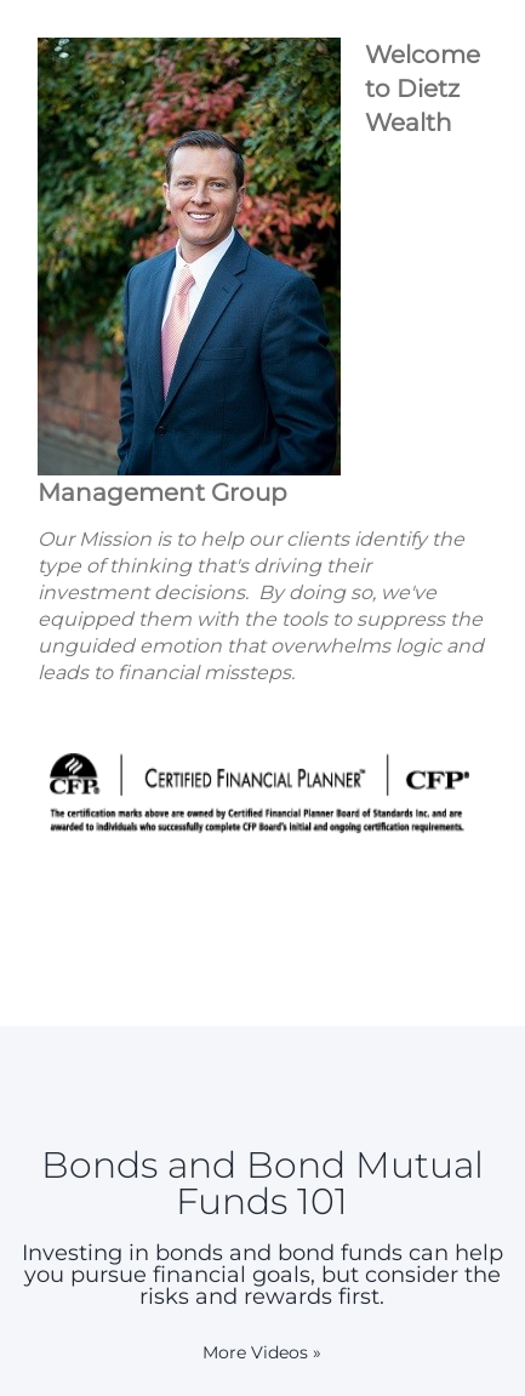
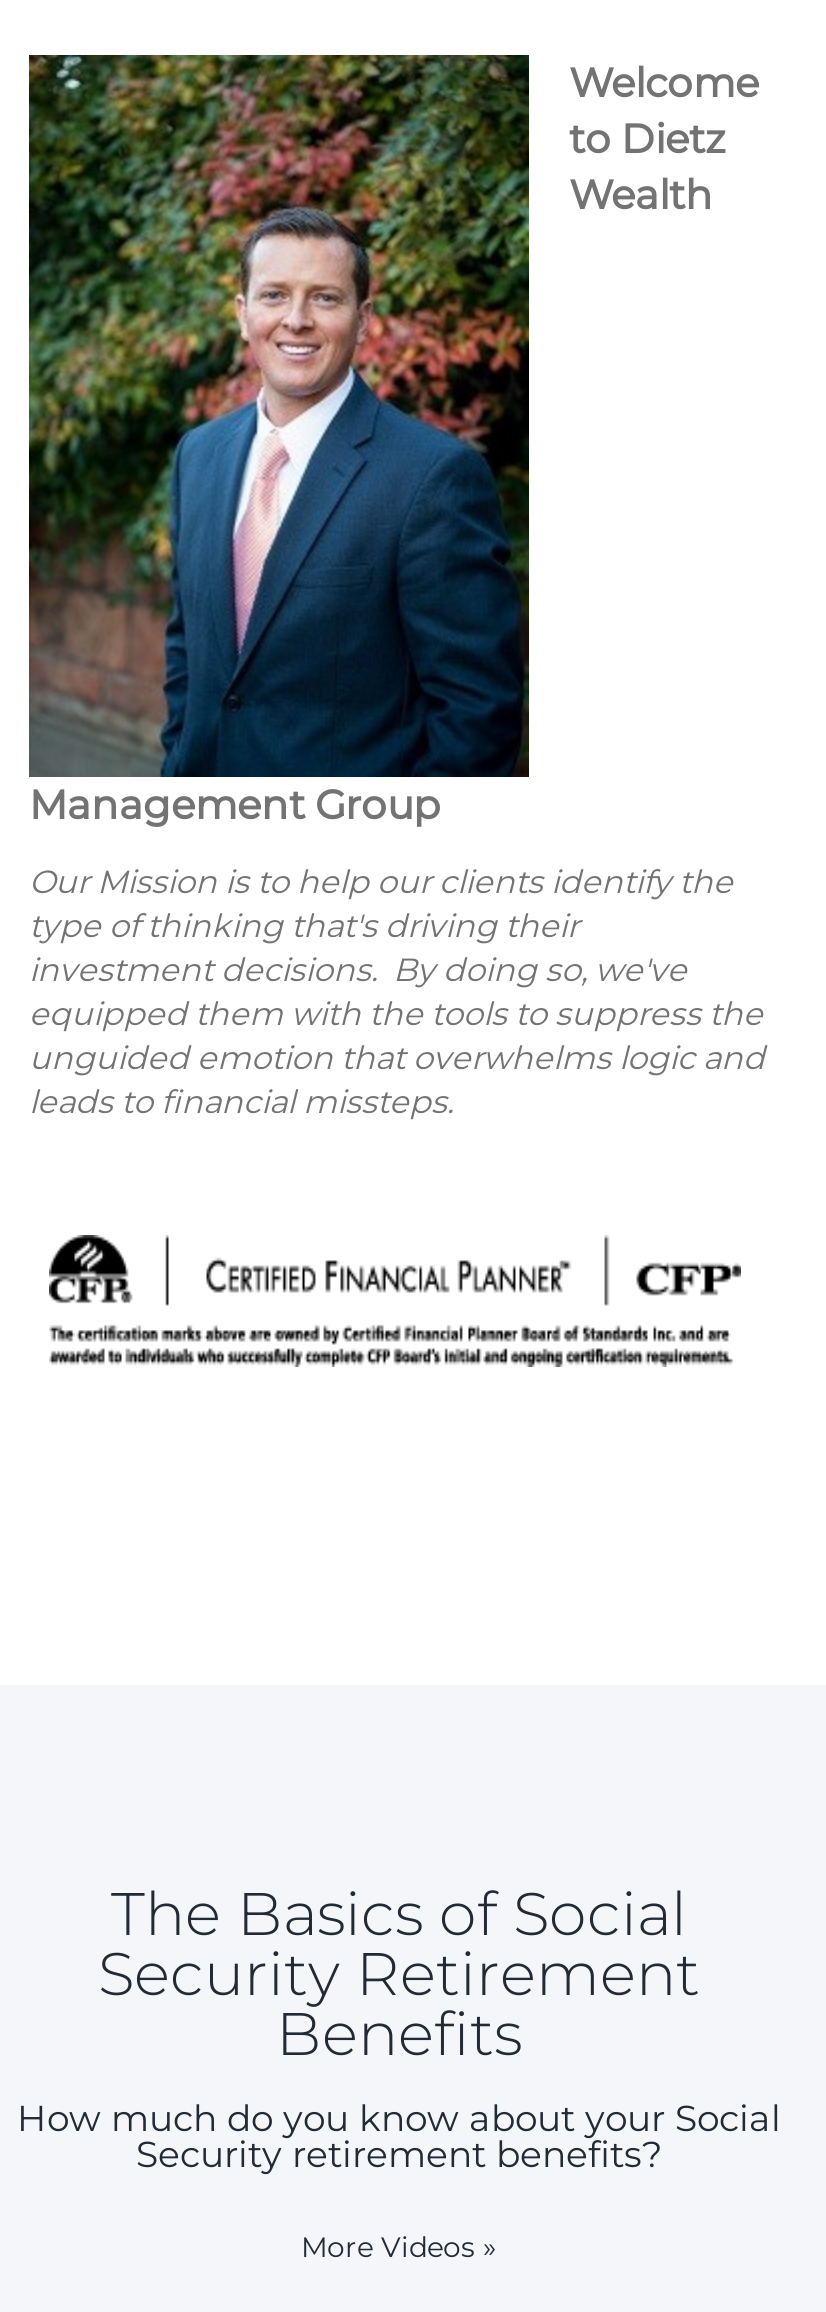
- Bonds and Bond Mutual
- Funds 101
- Investing in bonds and bond funds can help
- you pursue financial goals, but consider the
- risks and rewards first.
+ The Basics of Social
+ Security Retirement
+ Benefits
+ How much do you know about your Social
+ Security retirement benefits?
